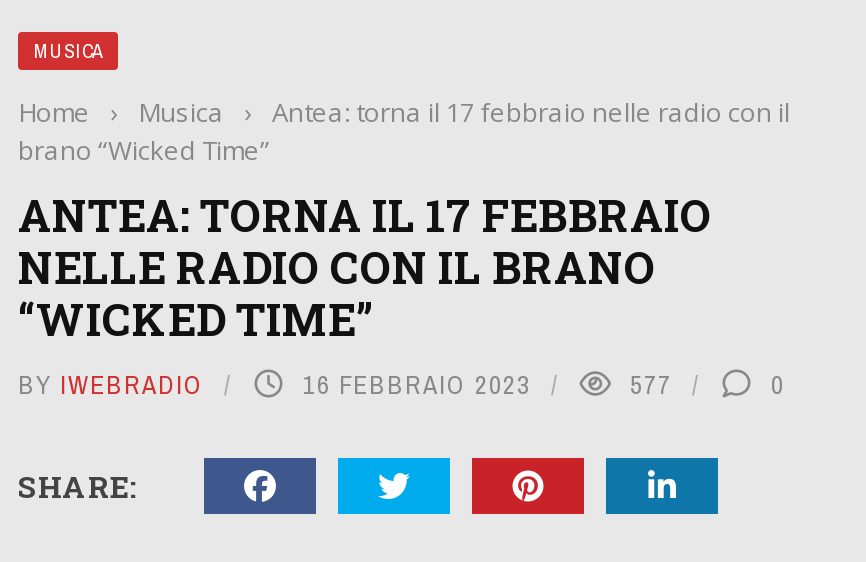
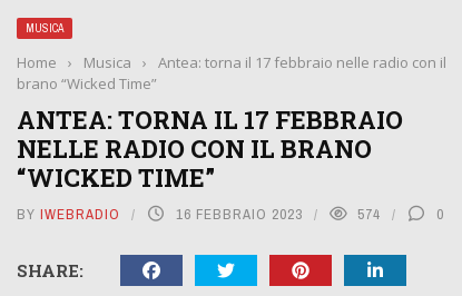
- 577
+ 574
